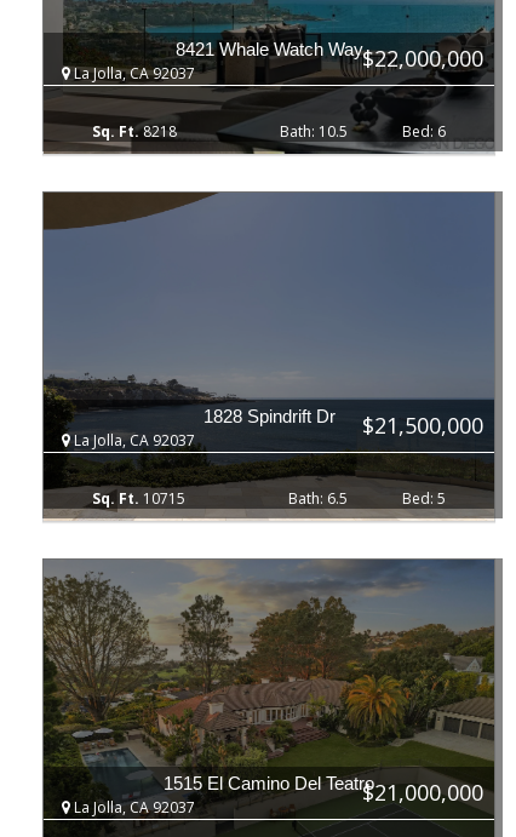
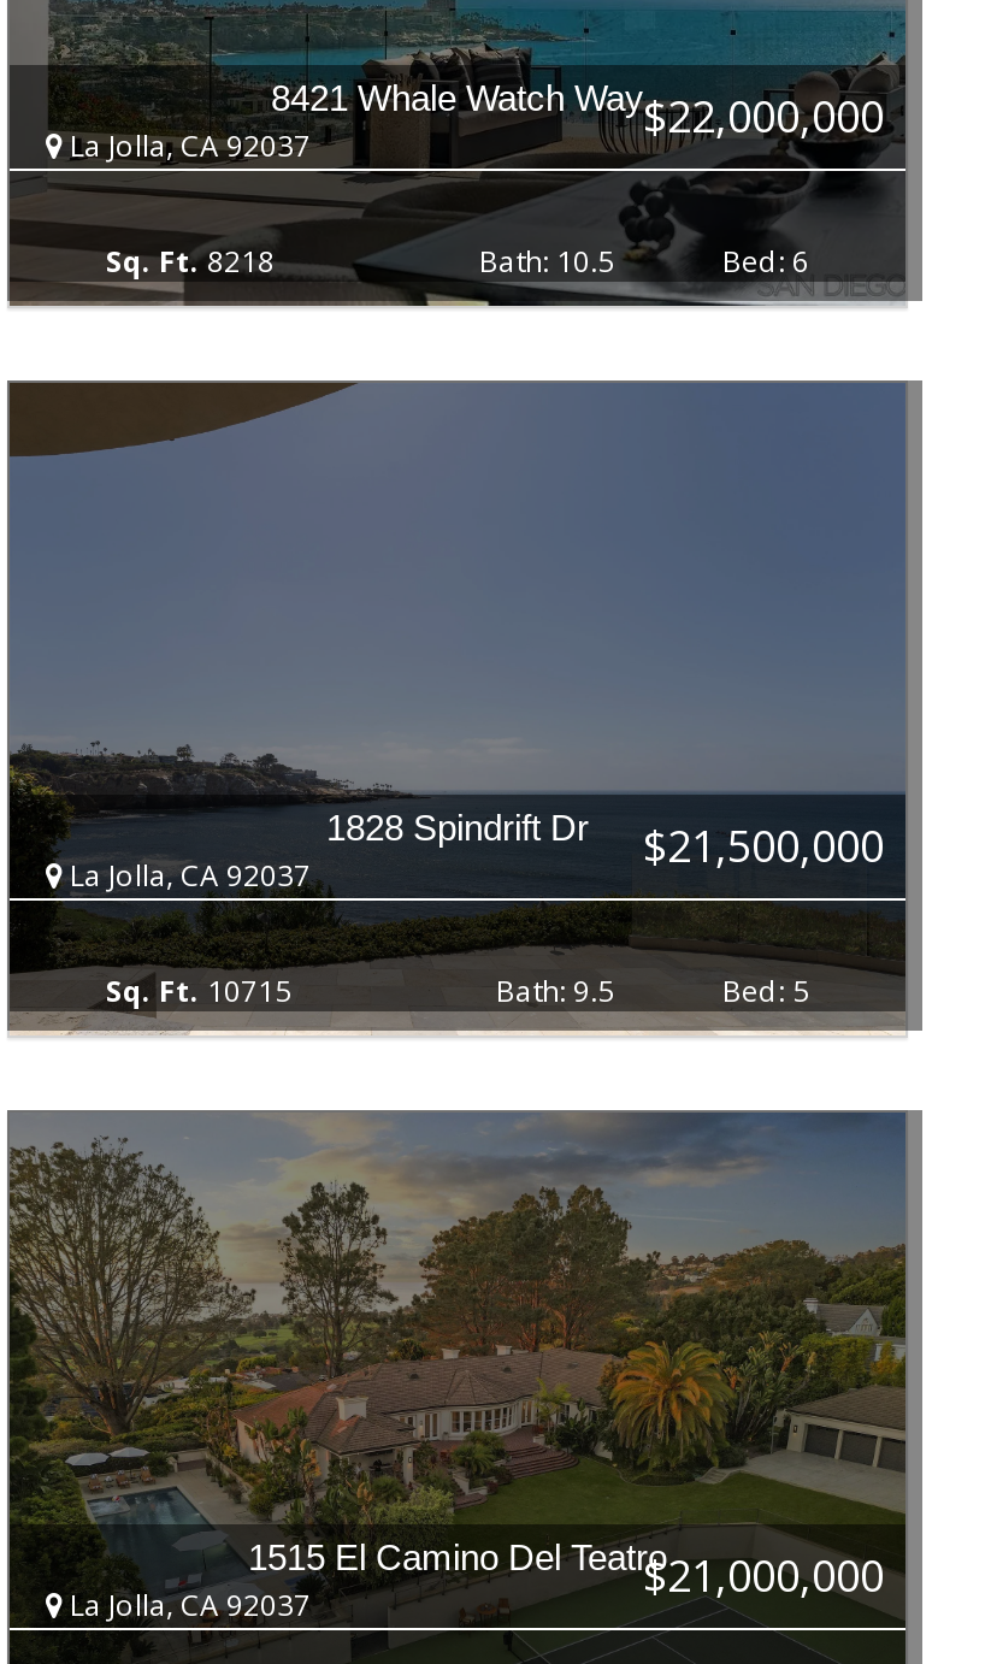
- 6.5
+ 9.5
